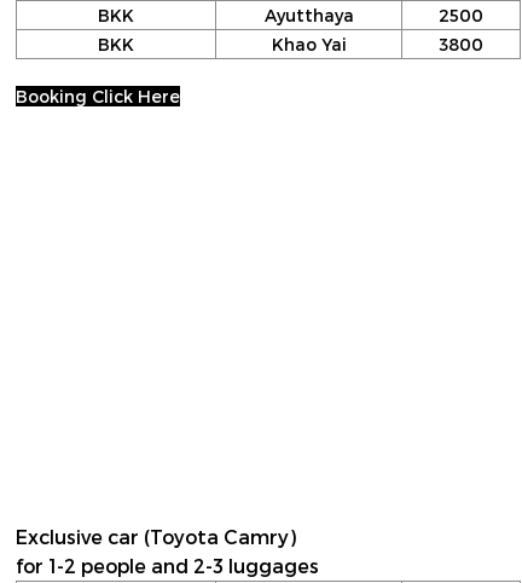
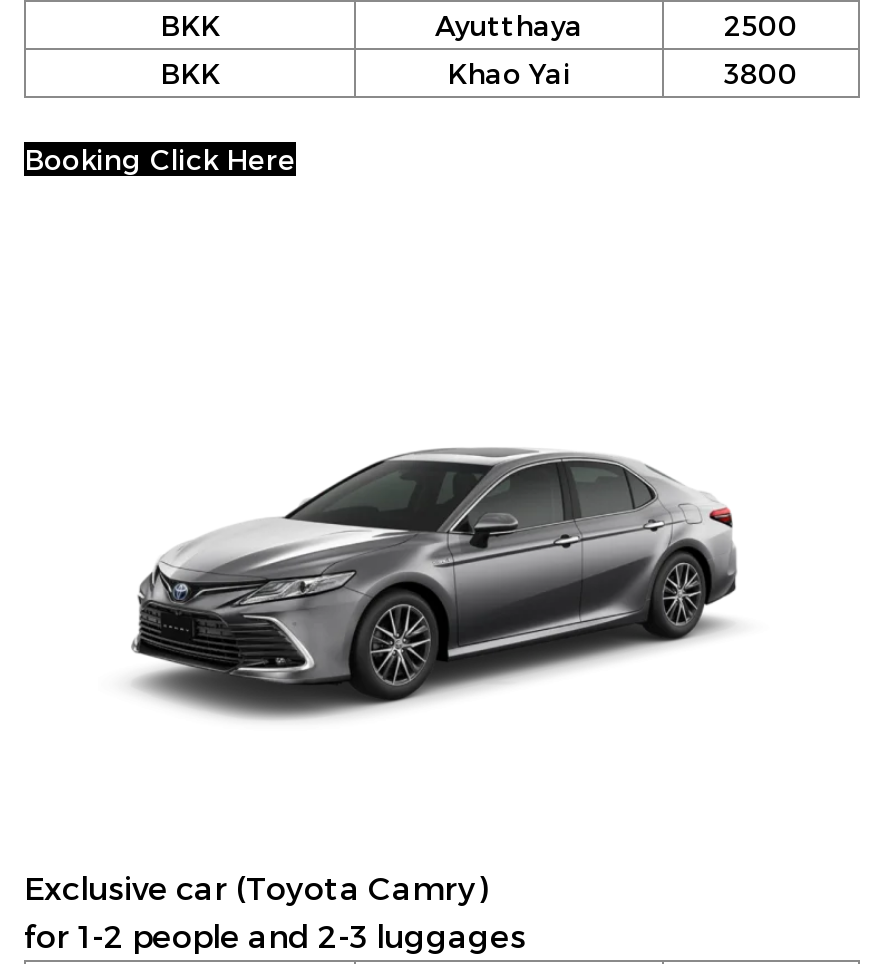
+ [image]
